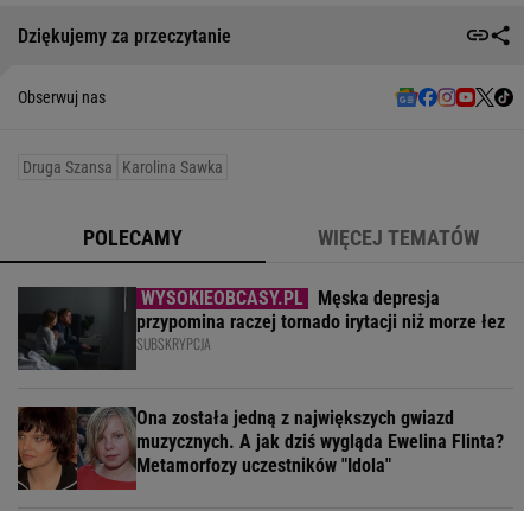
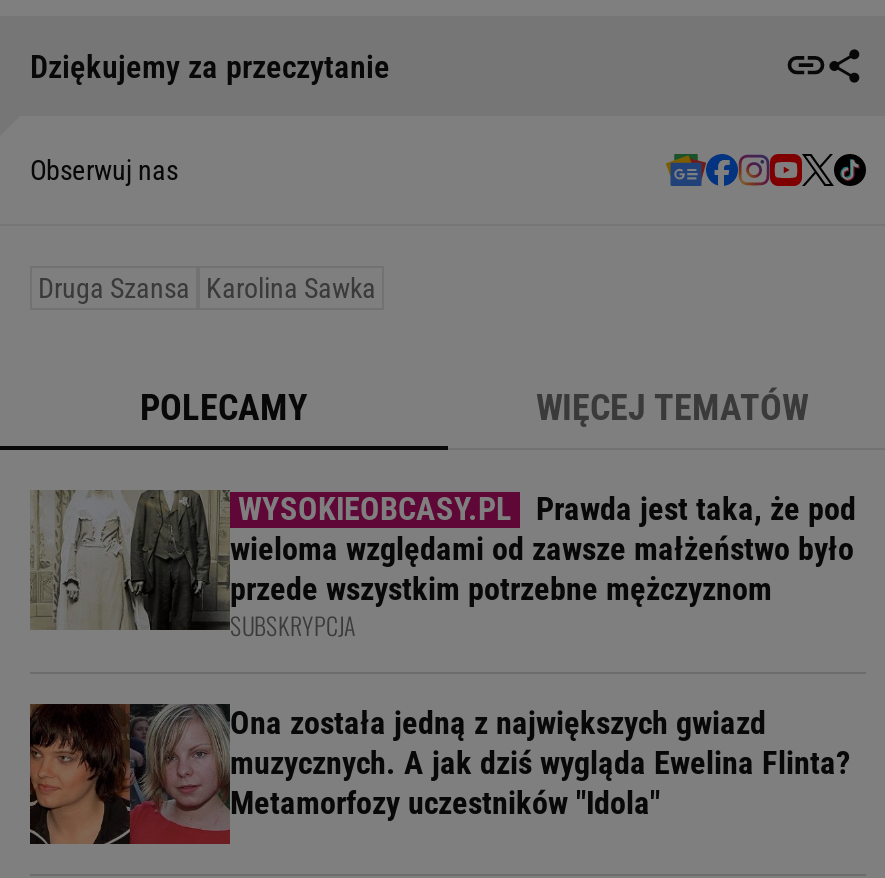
- [image]
- Męska depresja
- przypomina raczej tornado irytacji niż morze łez
+ [image]
+ Prawda jest taka, że pod
+ wieloma względami od zawsze małżeństwo było
+ przede wszystkim potrzebne mężczyznom
